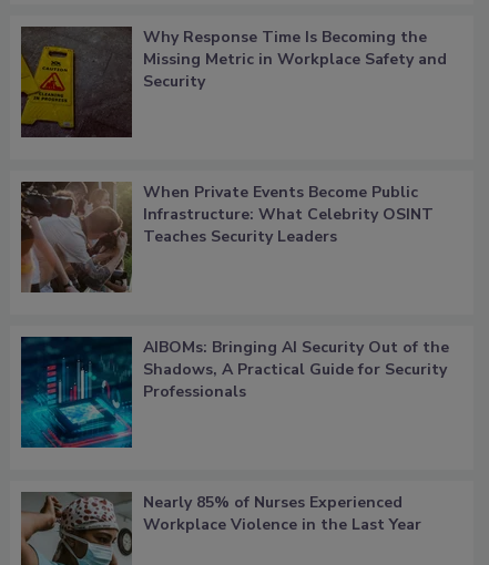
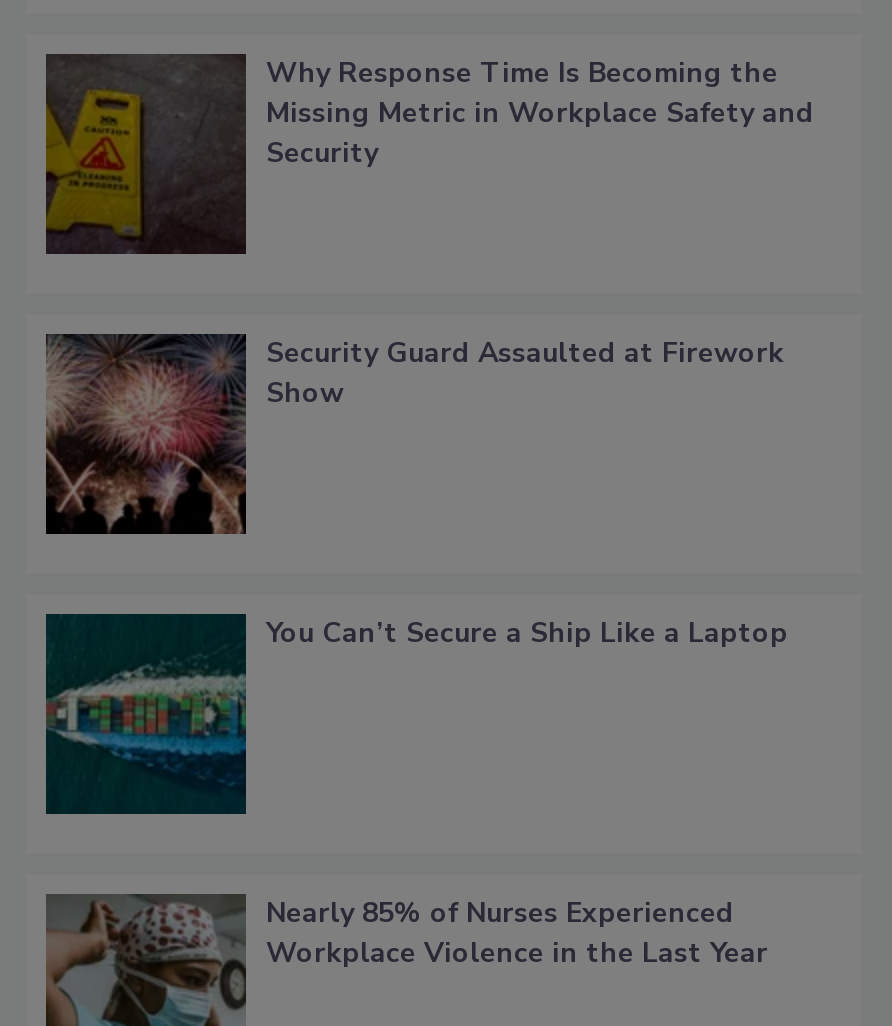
- [image]
- When Private Events Become Public
- Infrastructure: What Celebrity OSINT
- Teaches Security Leaders
+ [image]
+ Security Guard Assaulted at Firework
+ Show

- [image]
- AIBOMs: Bringing AI Security Out of the
- Shadows, A Practical Guide for Security
- Professionals
+ [image]
+ You Can’t Secure a Ship Like a Laptop
